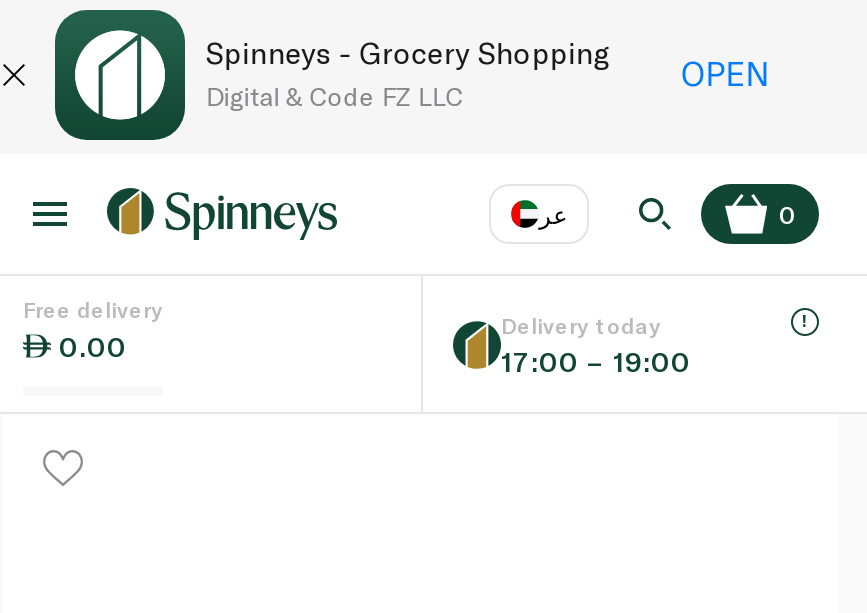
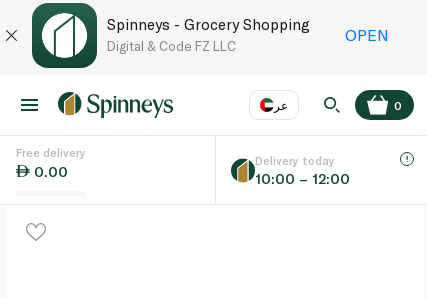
- 17:00 – 19:00
+ 10:00 – 12:00
